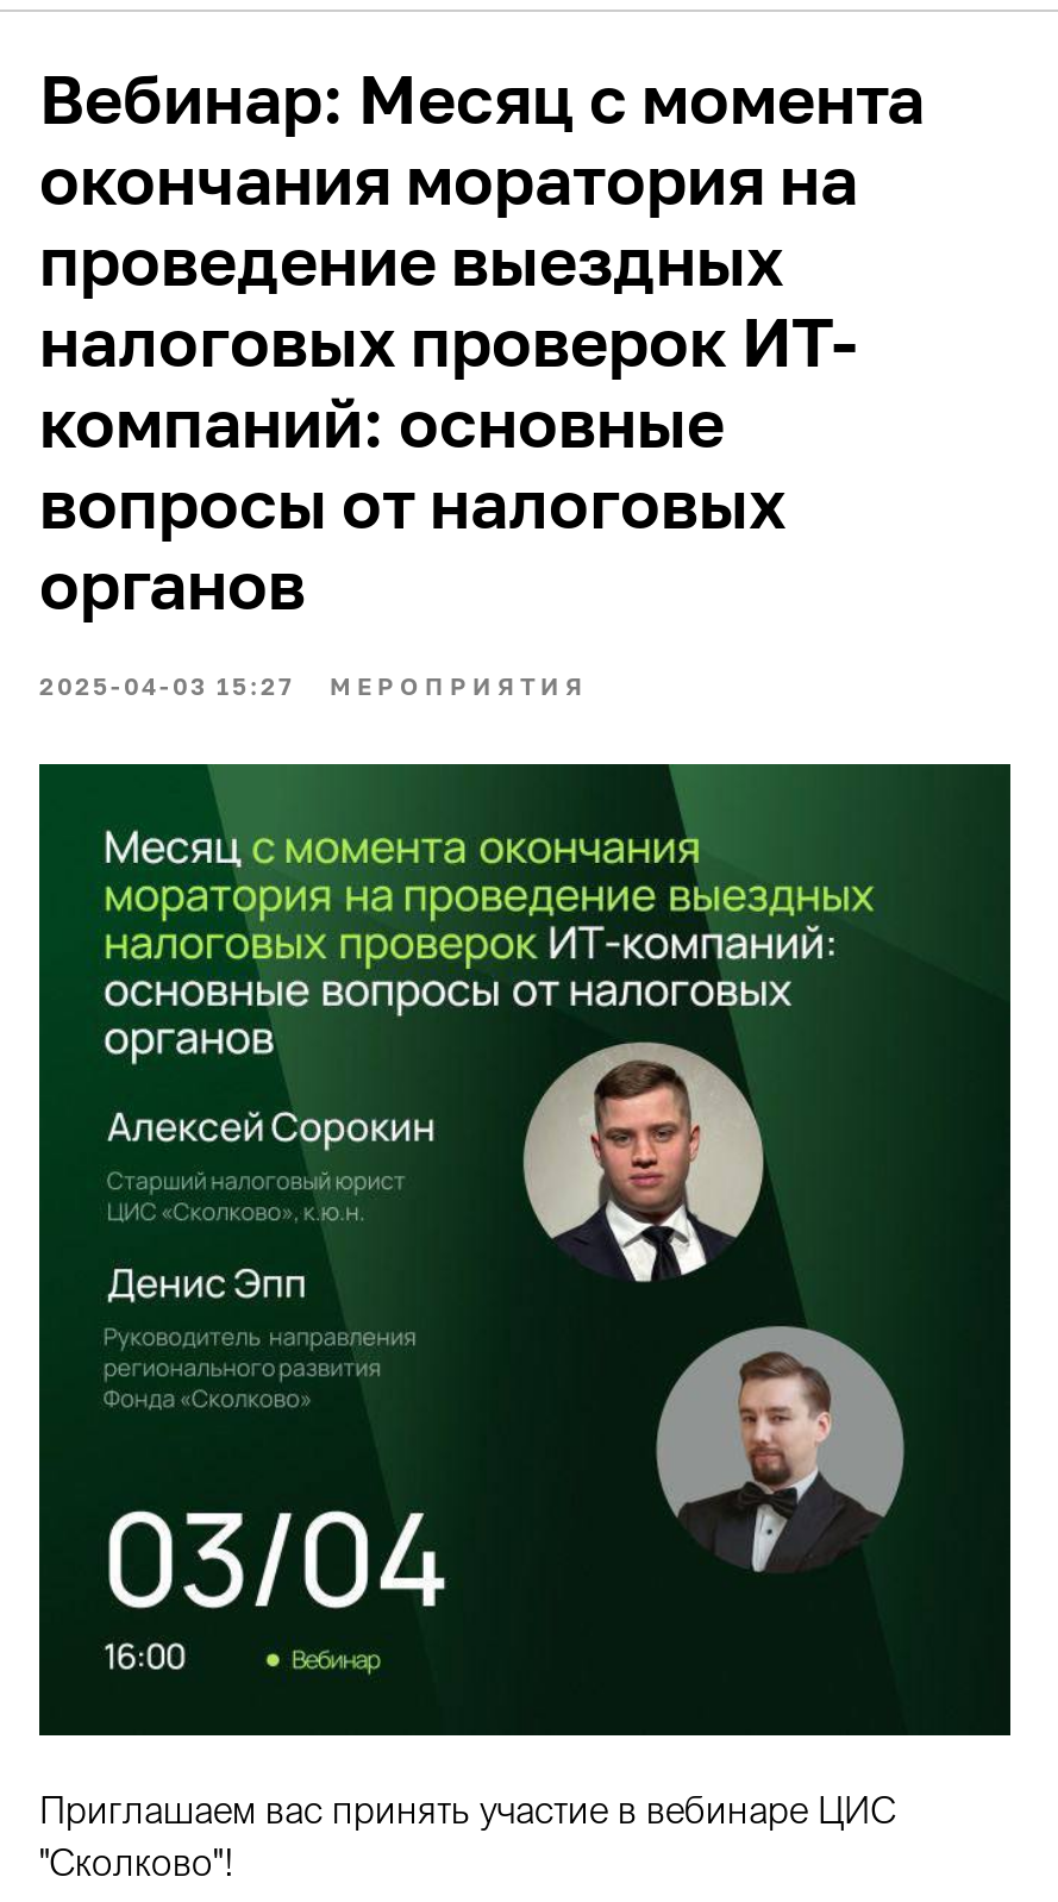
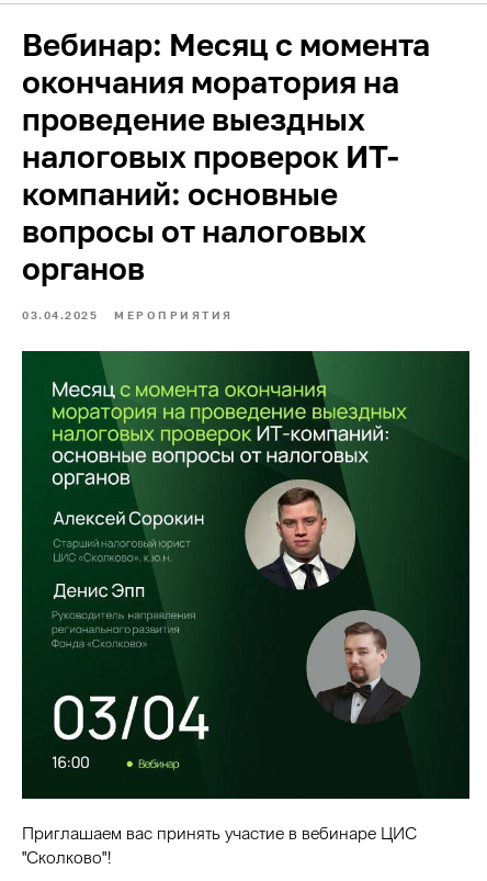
- 2025-04-03 15:27 МЕРОПРИЯТИЯ
+ 03.04.2025 МЕРОПРИЯТИЯ
